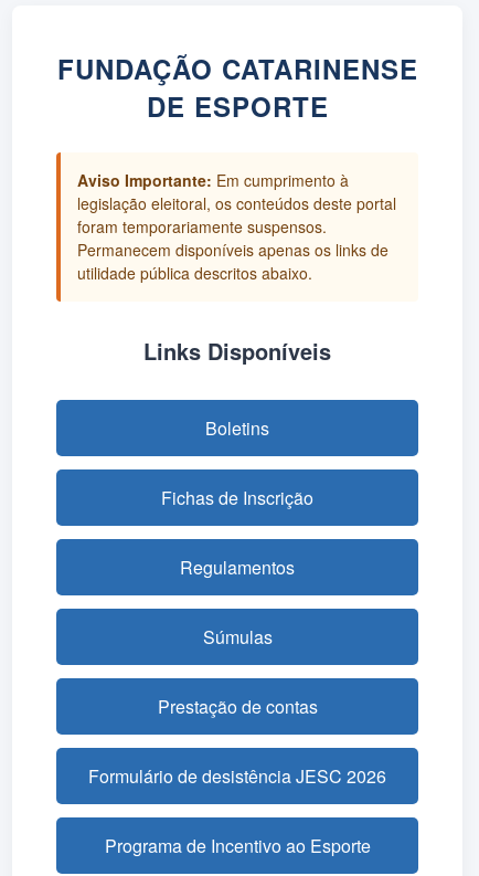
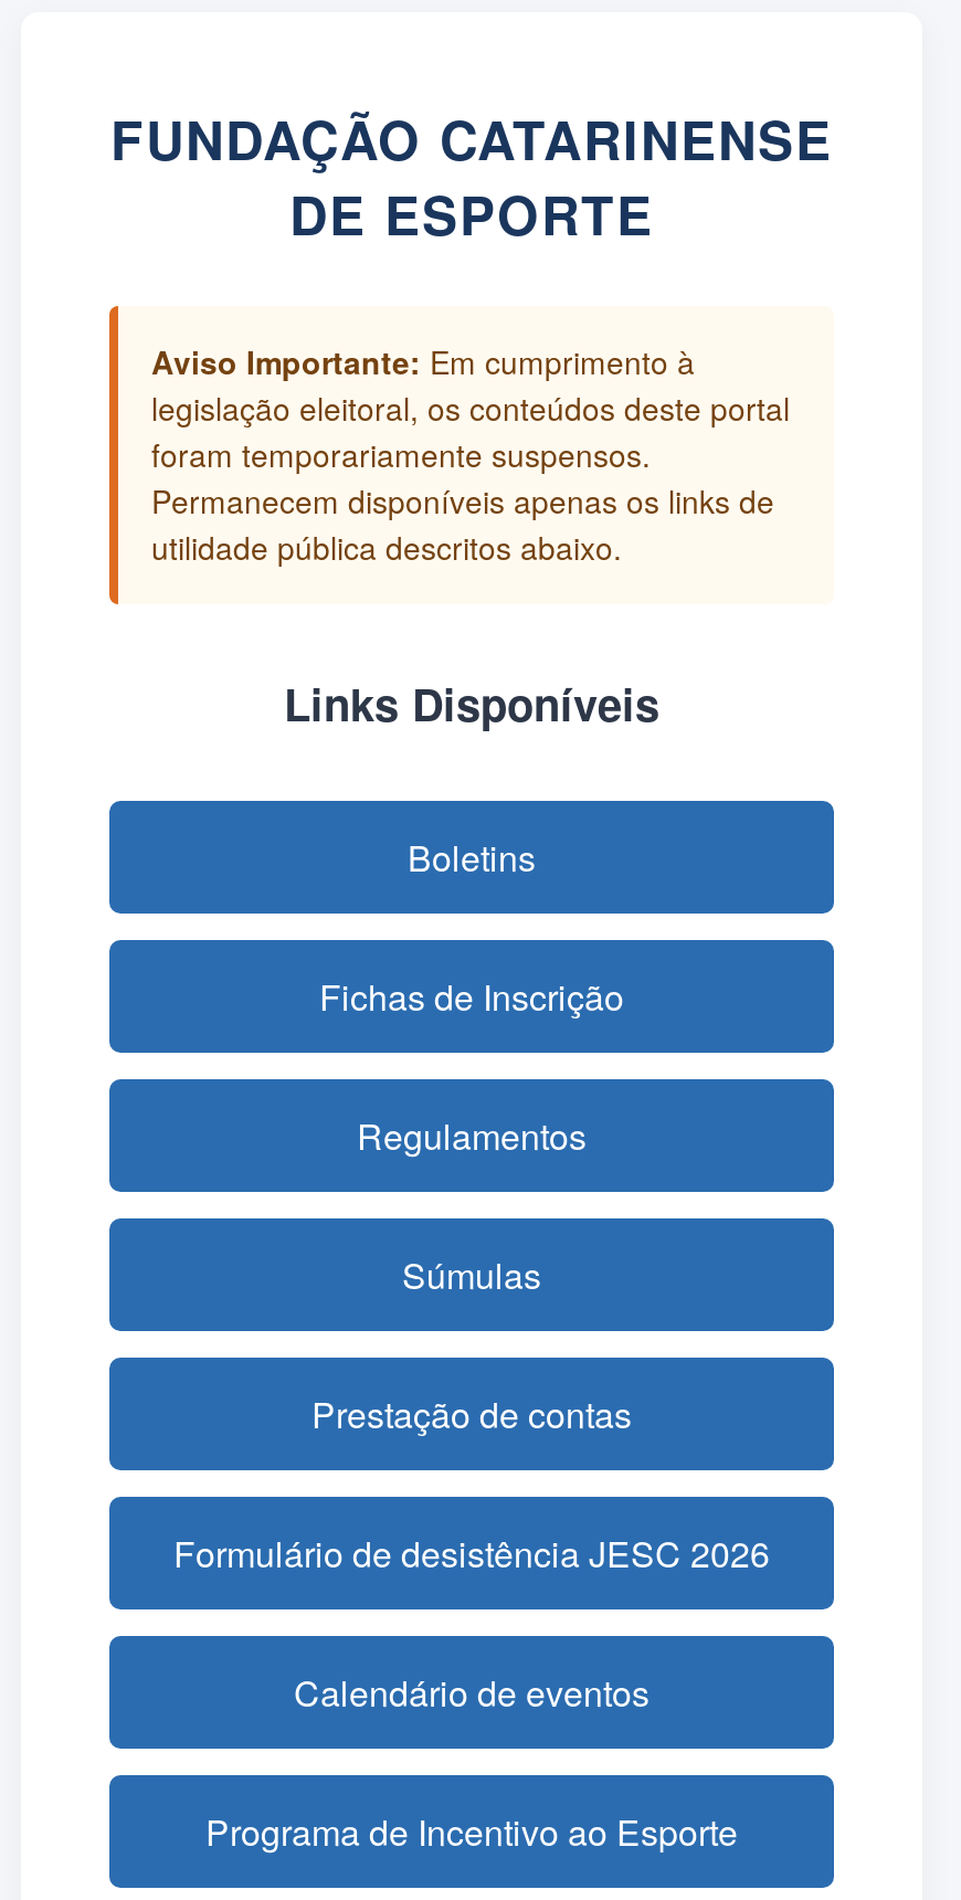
+ Calendário de eventos
